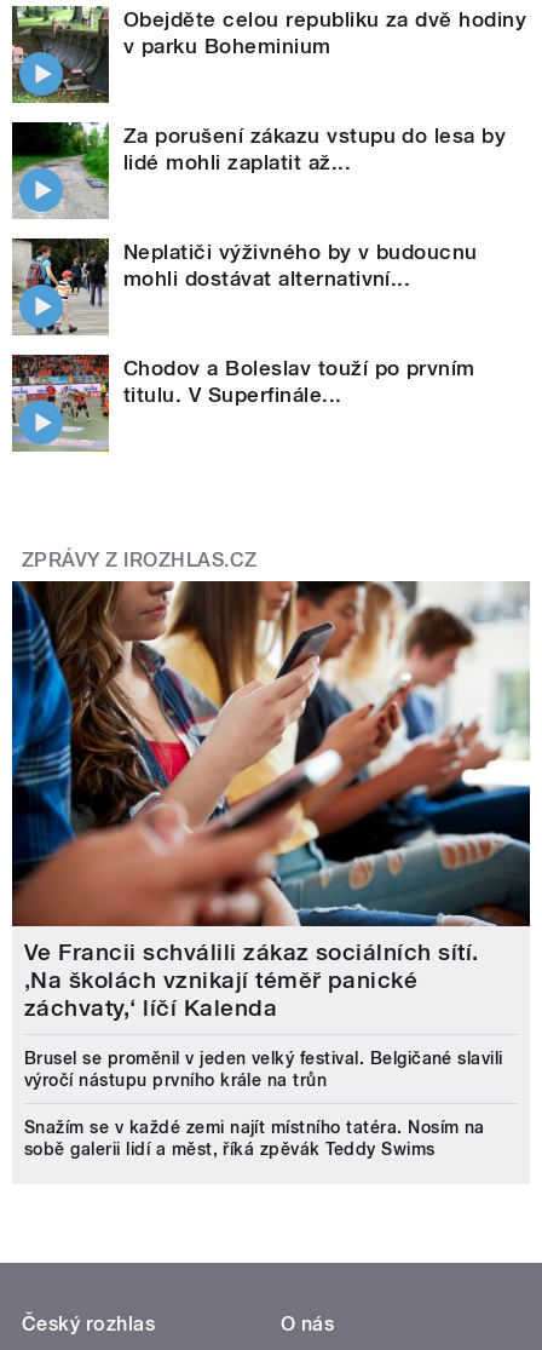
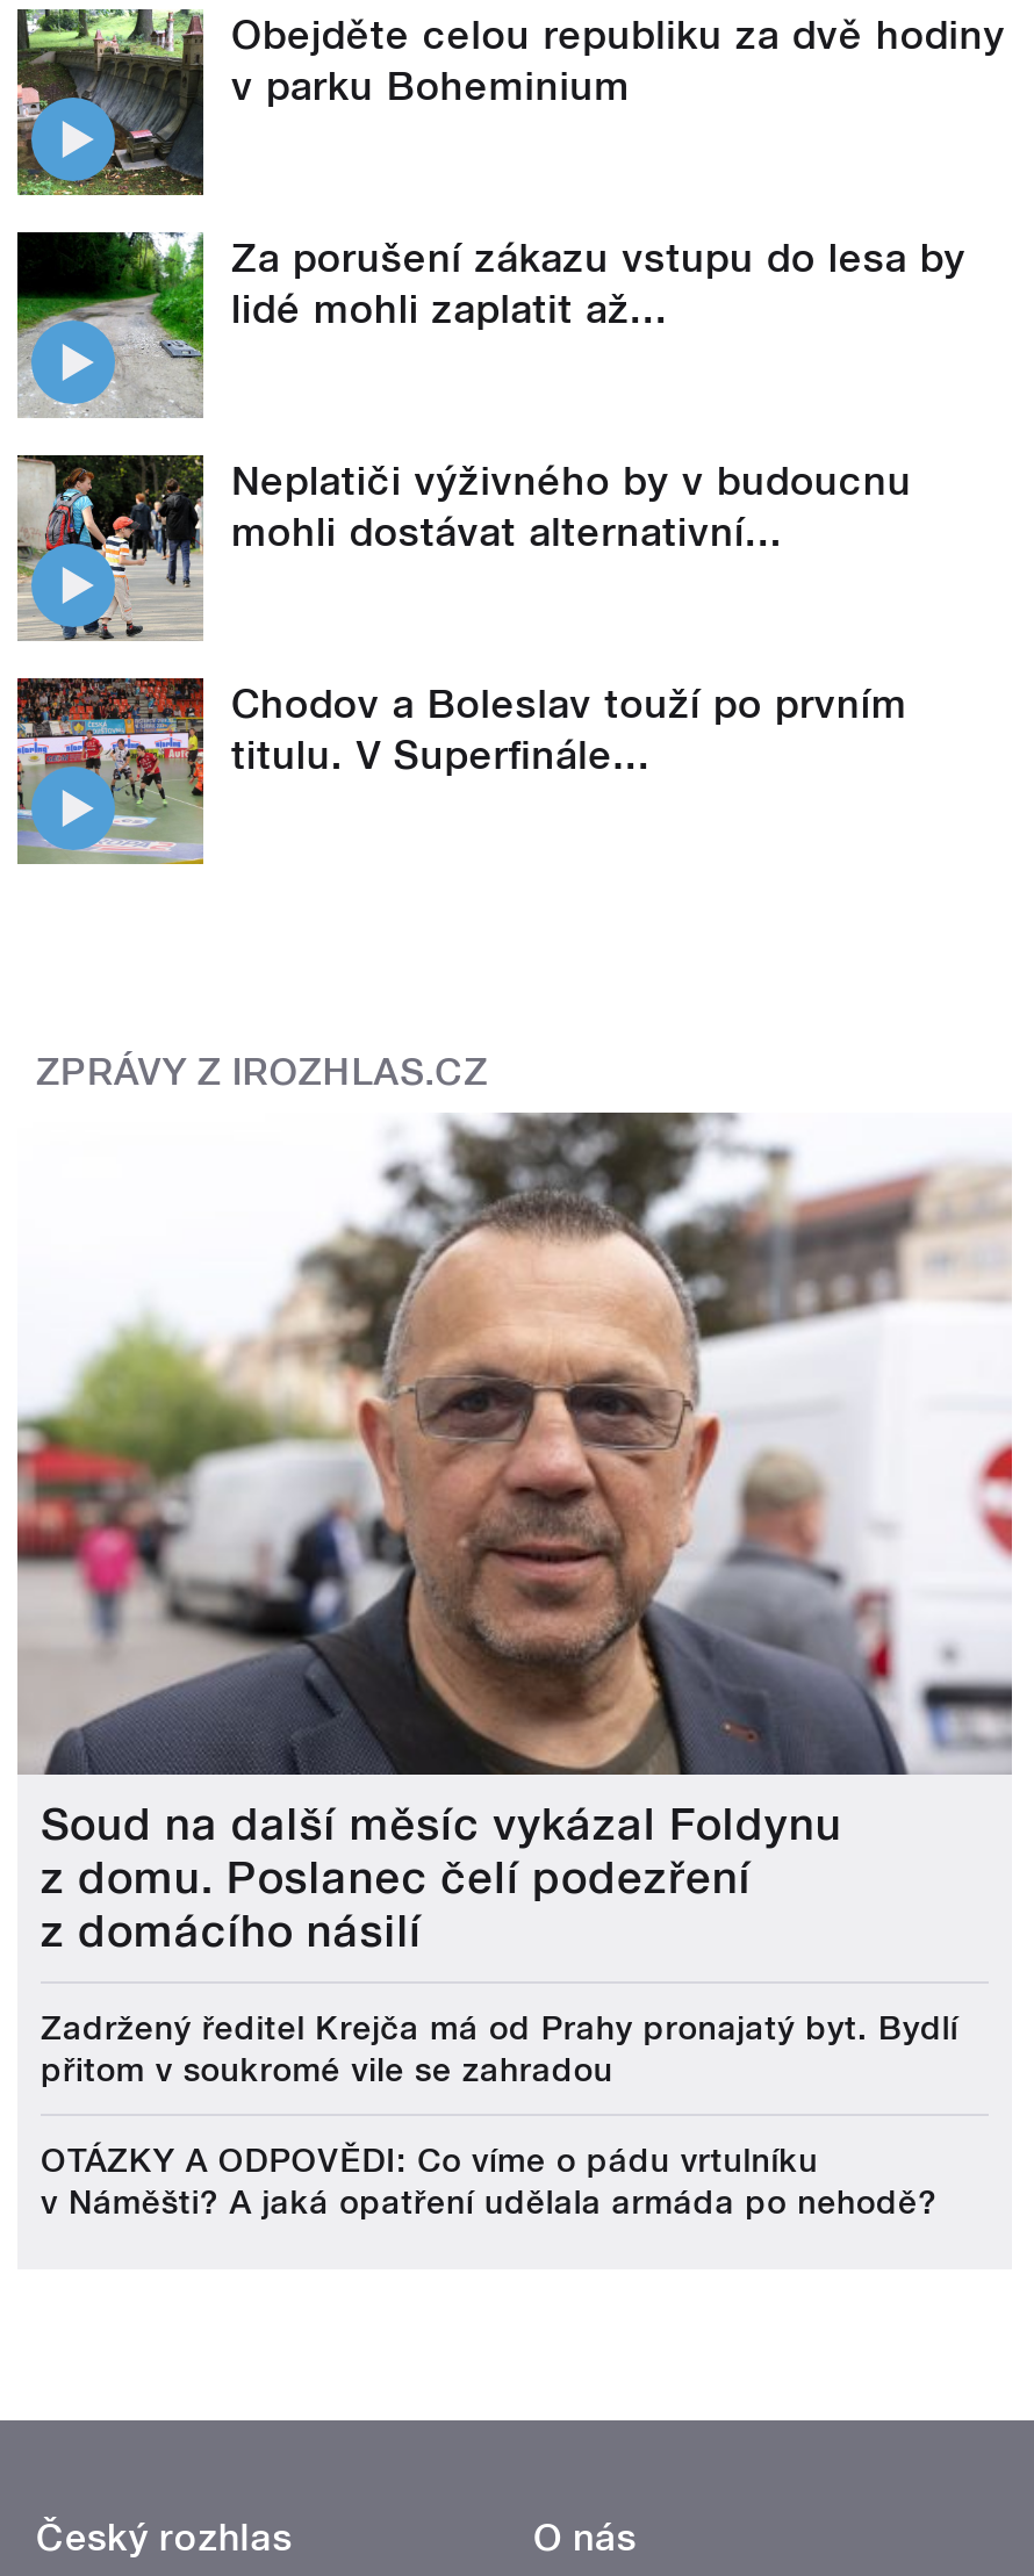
- [image]
- Ve Francii schválili zákaz sociálních sítí.
- ‚Na školách vznikají téměř panické
- záchvaty,‘ líčí Kalenda
+ [image]
+ Soud na další měsíc vykázal Foldynu
+ z domu. Poslanec čelí podezření
+ z domácího násilí

- Brusel se proměnil v jeden velký festival. Belgičané slavili
- výročí nástupu prvního krále na trůn
+ Zadržený ředitel Krejča má od Prahy pronajatý byt. Bydlí
+ přitom v soukromé vile se zahradou

- Snažím se v každé zemi najít místního tatéra. Nosím na
- sobě galerii lidí a měst, říká zpěvák Teddy Swims
+ OTÁZKY A ODPOVĚDI: Co víme o pádu vrtulníku
+ v Náměšti? A jaká opatření udělala armáda po nehodě?
